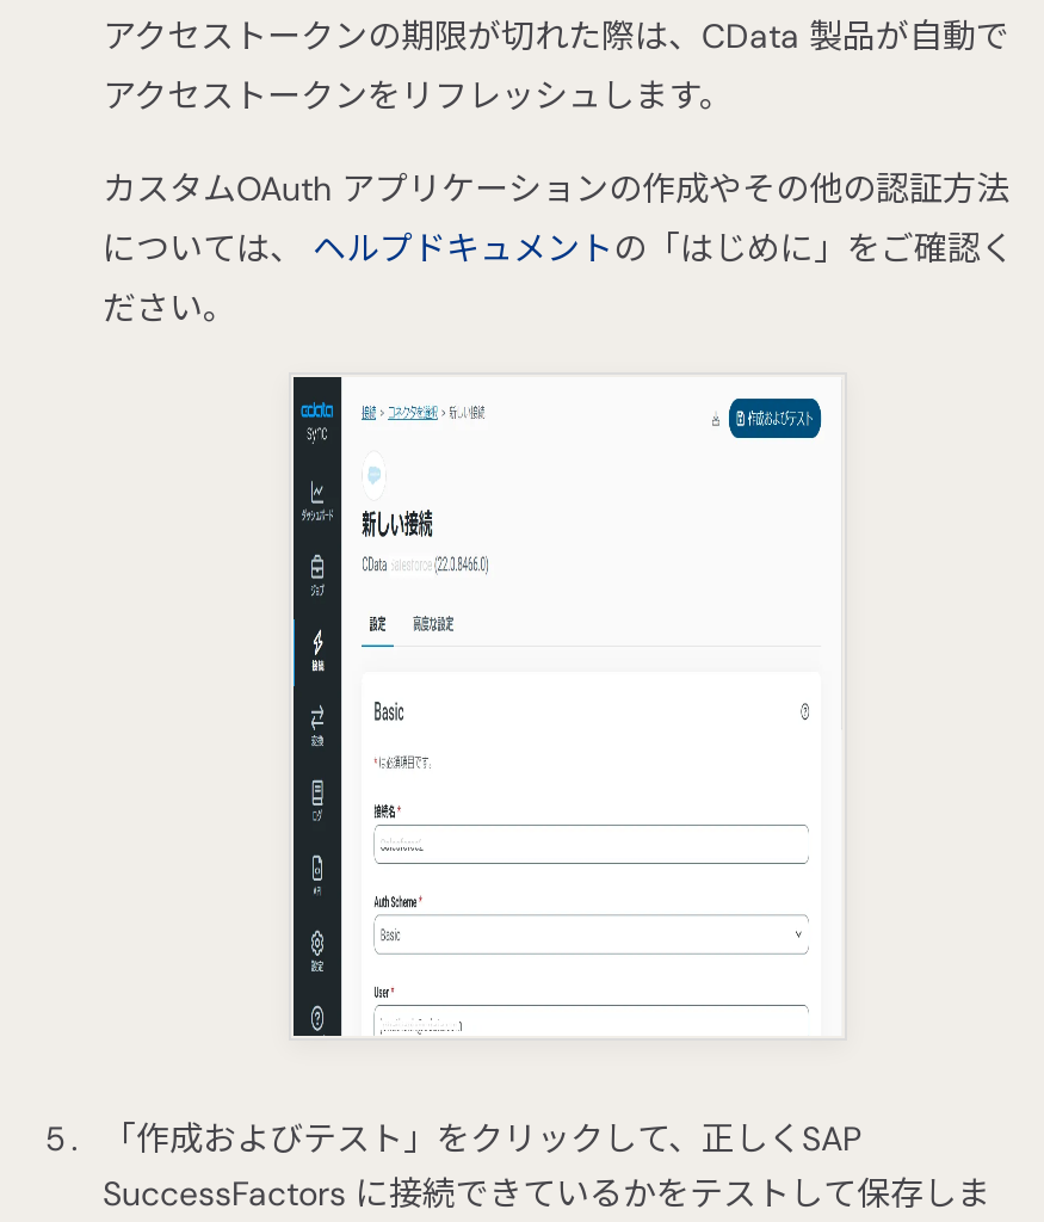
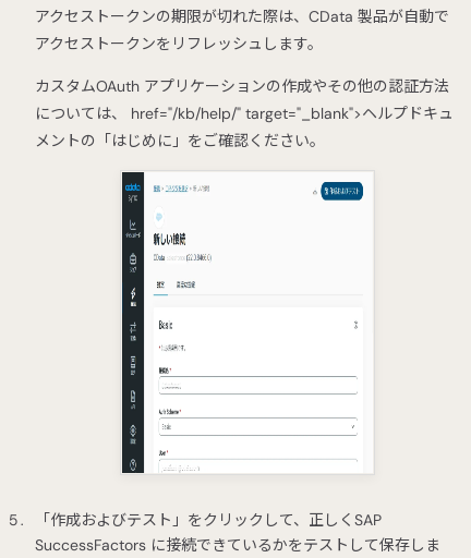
- については、ヘルプドキュメントの「はじめに」をご確認く
- ださい。
+ については、 href="/kb/help/" target="_blank">ヘルプドキュ
+ メントの「はじめに」をご確認ください。
